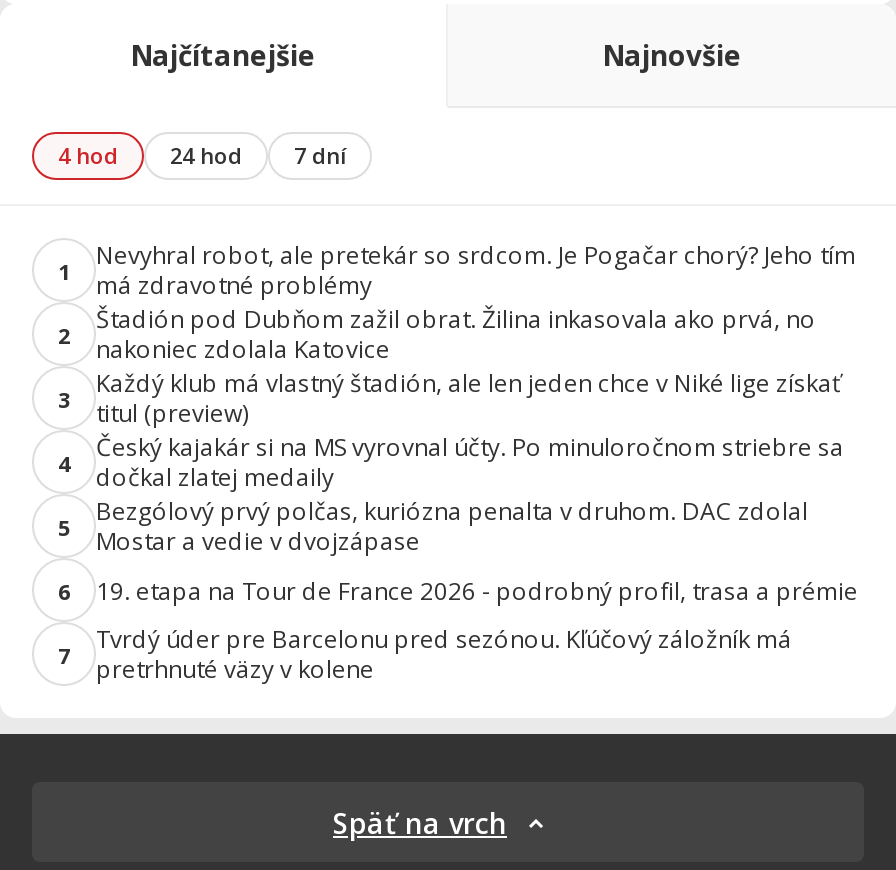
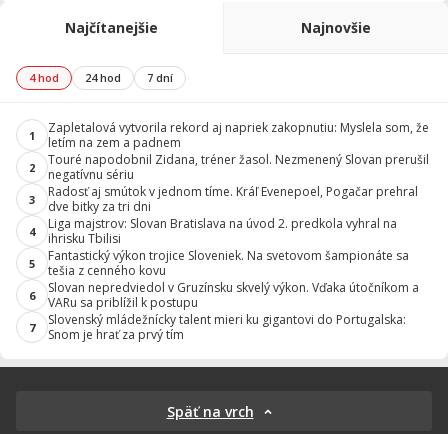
- Nevyhral robot, ale pretekár so srdcom. Je Pogačar chorý? Jeho tím
- má zdravotné problémy
+ Zapletalová vytvorila rekord aj napriek zakopnutiu: Myslela som, že
+ letím na zem a padnem

- Štadión pod Dubňom zažil obrat. Žilina inkasovala ako prvá, no
- nakoniec zdolala Katovice
+ Touré napodobnil Zidana, tréner žasol. Nezmenený Slovan prerušil
+ negatívnu sériu

- Každý klub má vlastný štadión, ale len jeden chce v Niké lige získať
- titul (preview)
+ Radosť aj smútok v jednom tíme. Kráľ Evenepoel, Pogačar prehral
+ dve bitky za tri dni

- Český kajakár si na MS vyrovnal účty. Po minuloročnom striebre sa
- dočkal zlatej medaily
+ Liga majstrov: Slovan Bratislava na úvod 2. predkola vyhral na
+ ihrisku Tbilisi

- Bezgólový prvý polčas, kuriózna penalta v druhom. DAC zdolal
- Mostar a vedie v dvojzápase
+ Fantastický výkon trojice Sloveniek. Na svetovom šampionáte sa
+ tešia z cenného kovu

- 19. etapa na Tour de France 2026 - podrobný profil, trasa a prémie
+ Slovan nepredviedol v Gruzínsku skvelý výkon. Vďaka útočníkom a
+ VARu sa priblížil k postupu

- Tvrdý úder pre Barcelonu pred sezónou. Kľúčový záložník má
- pretrhnuté väzy v kolene
+ Slovenský mládežnícky talent mieri ku gigantovi do Portugalska:
+ Snom je hrať za prvý tím
